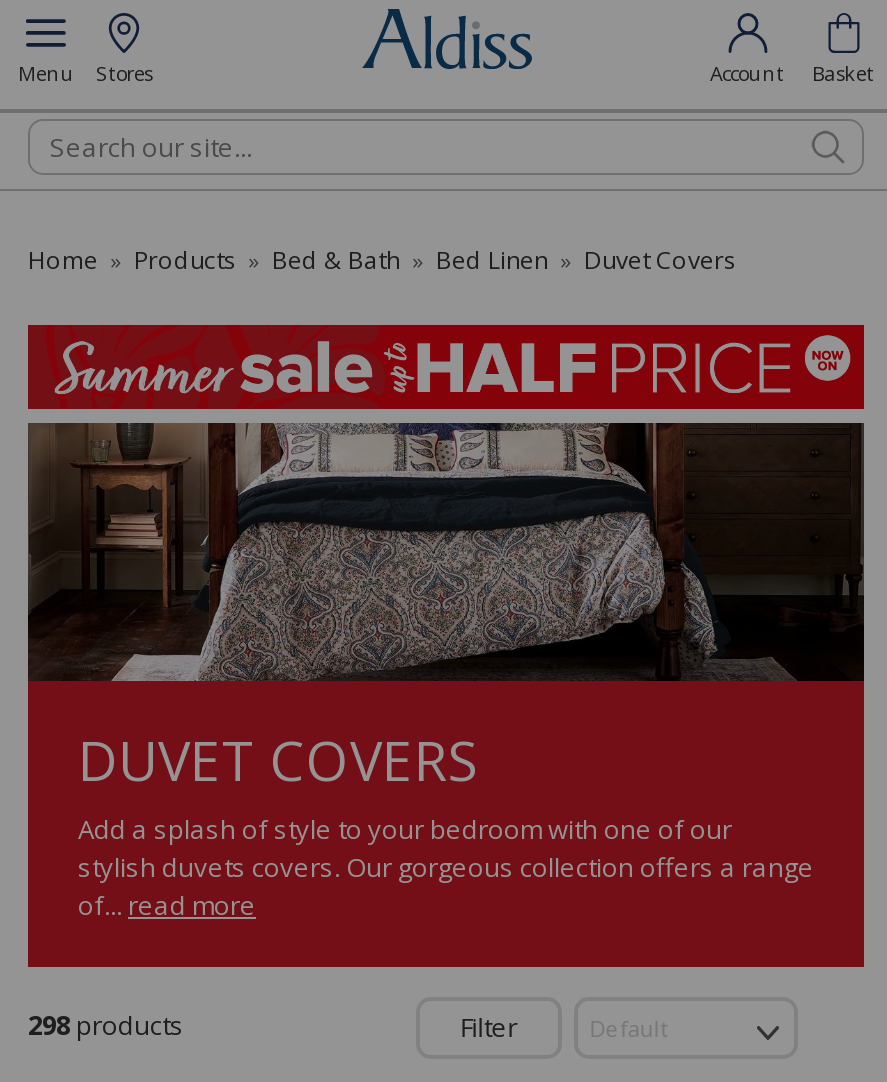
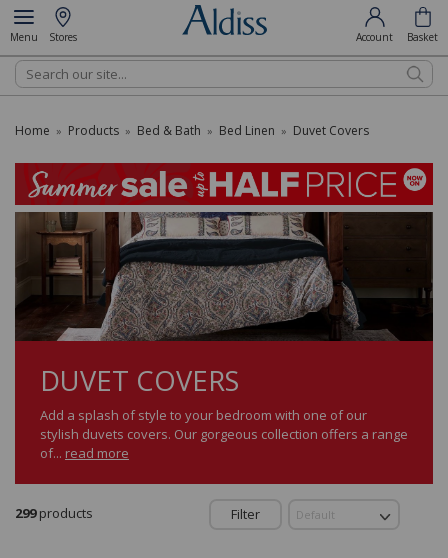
- 298 products
+ 299 products
